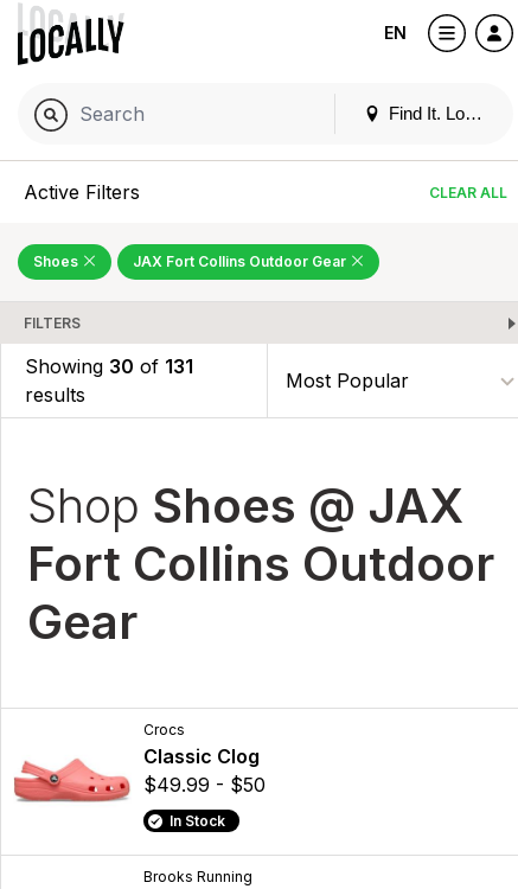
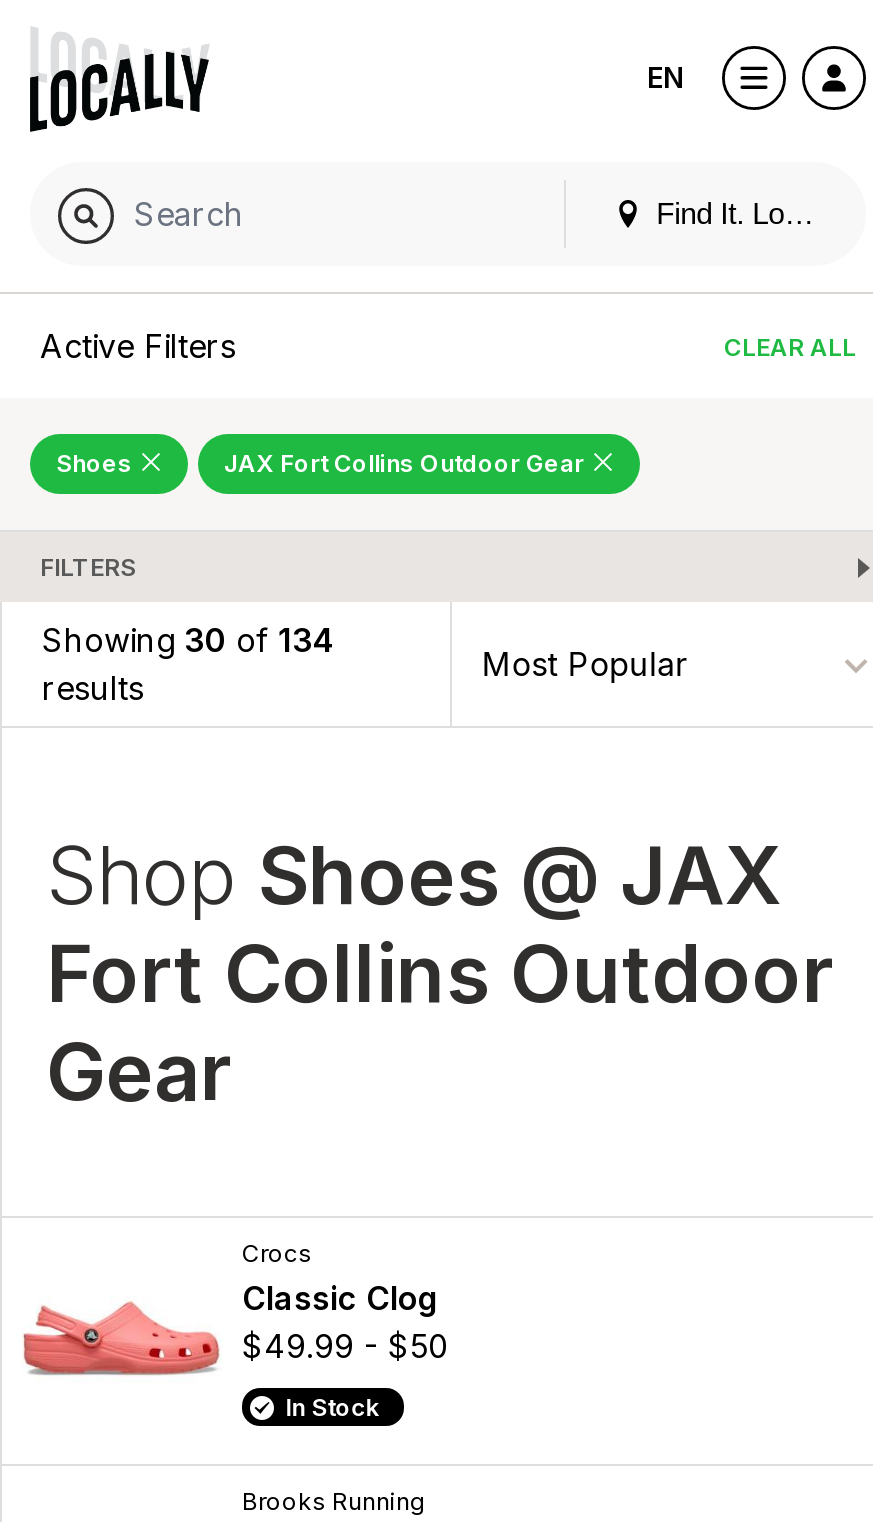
- Showing 30 of 131
+ Showing 30 of 134
